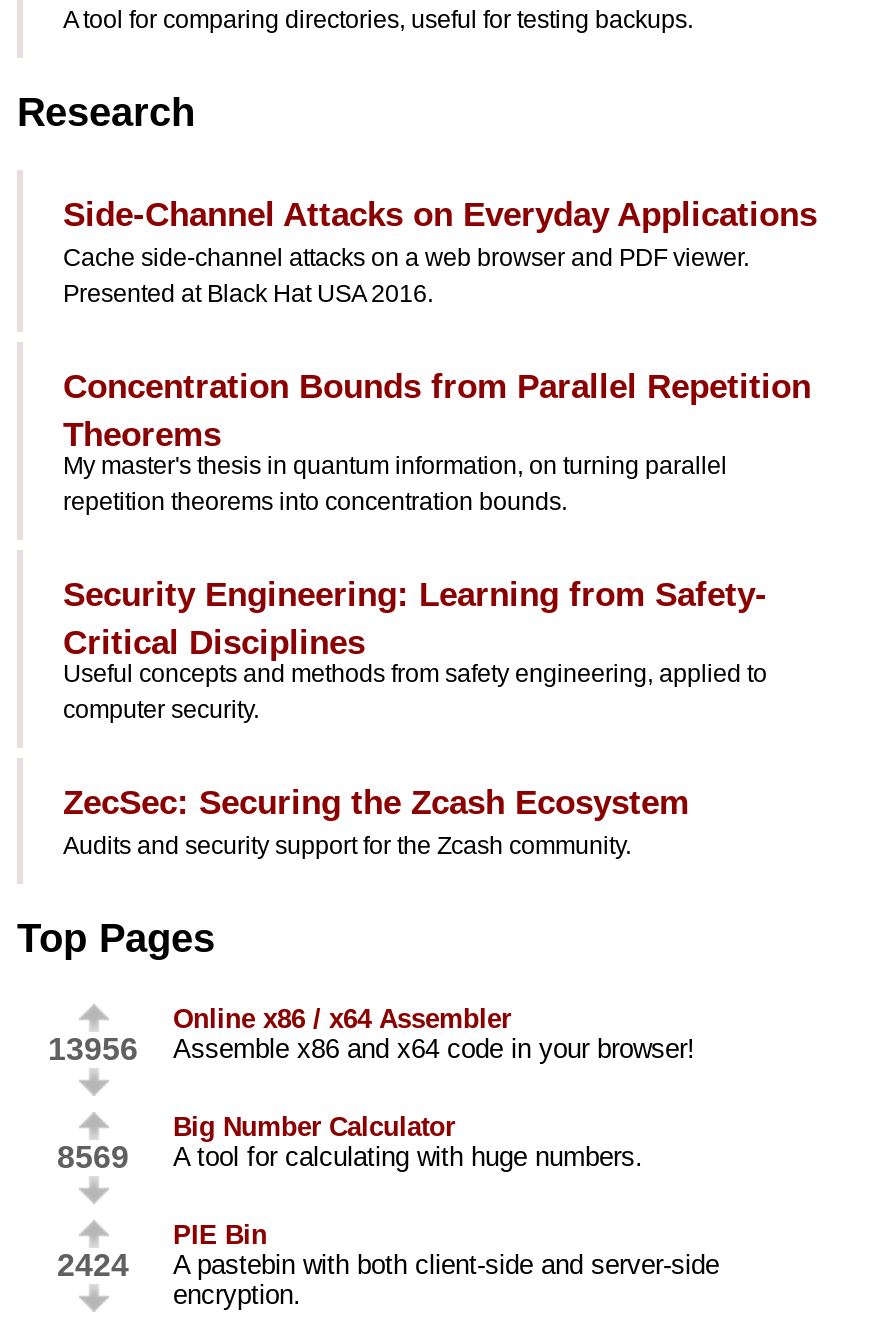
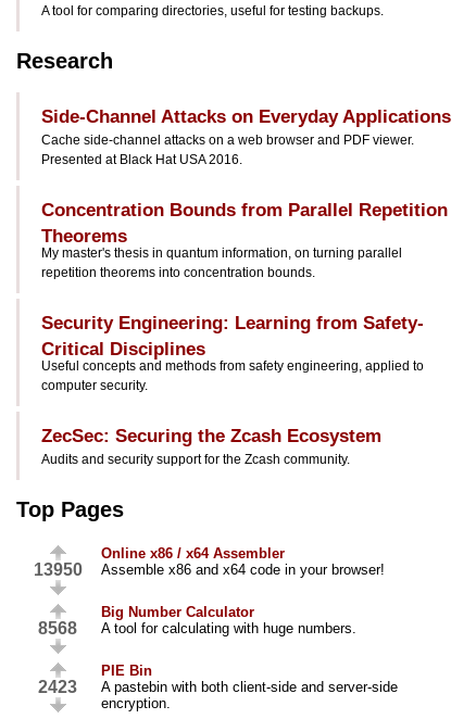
- 13956 Assemble x86 and x64 code in your browser!
+ 13950 Assemble x86 and x64 code in your browser!

- 8569 A tool for calculating with huge numbers.
+ 8568 A tool for calculating with huge numbers.

- 2424 A pastebin with both client-side and server-side
+ 2423 A pastebin with both client-side and server-side
